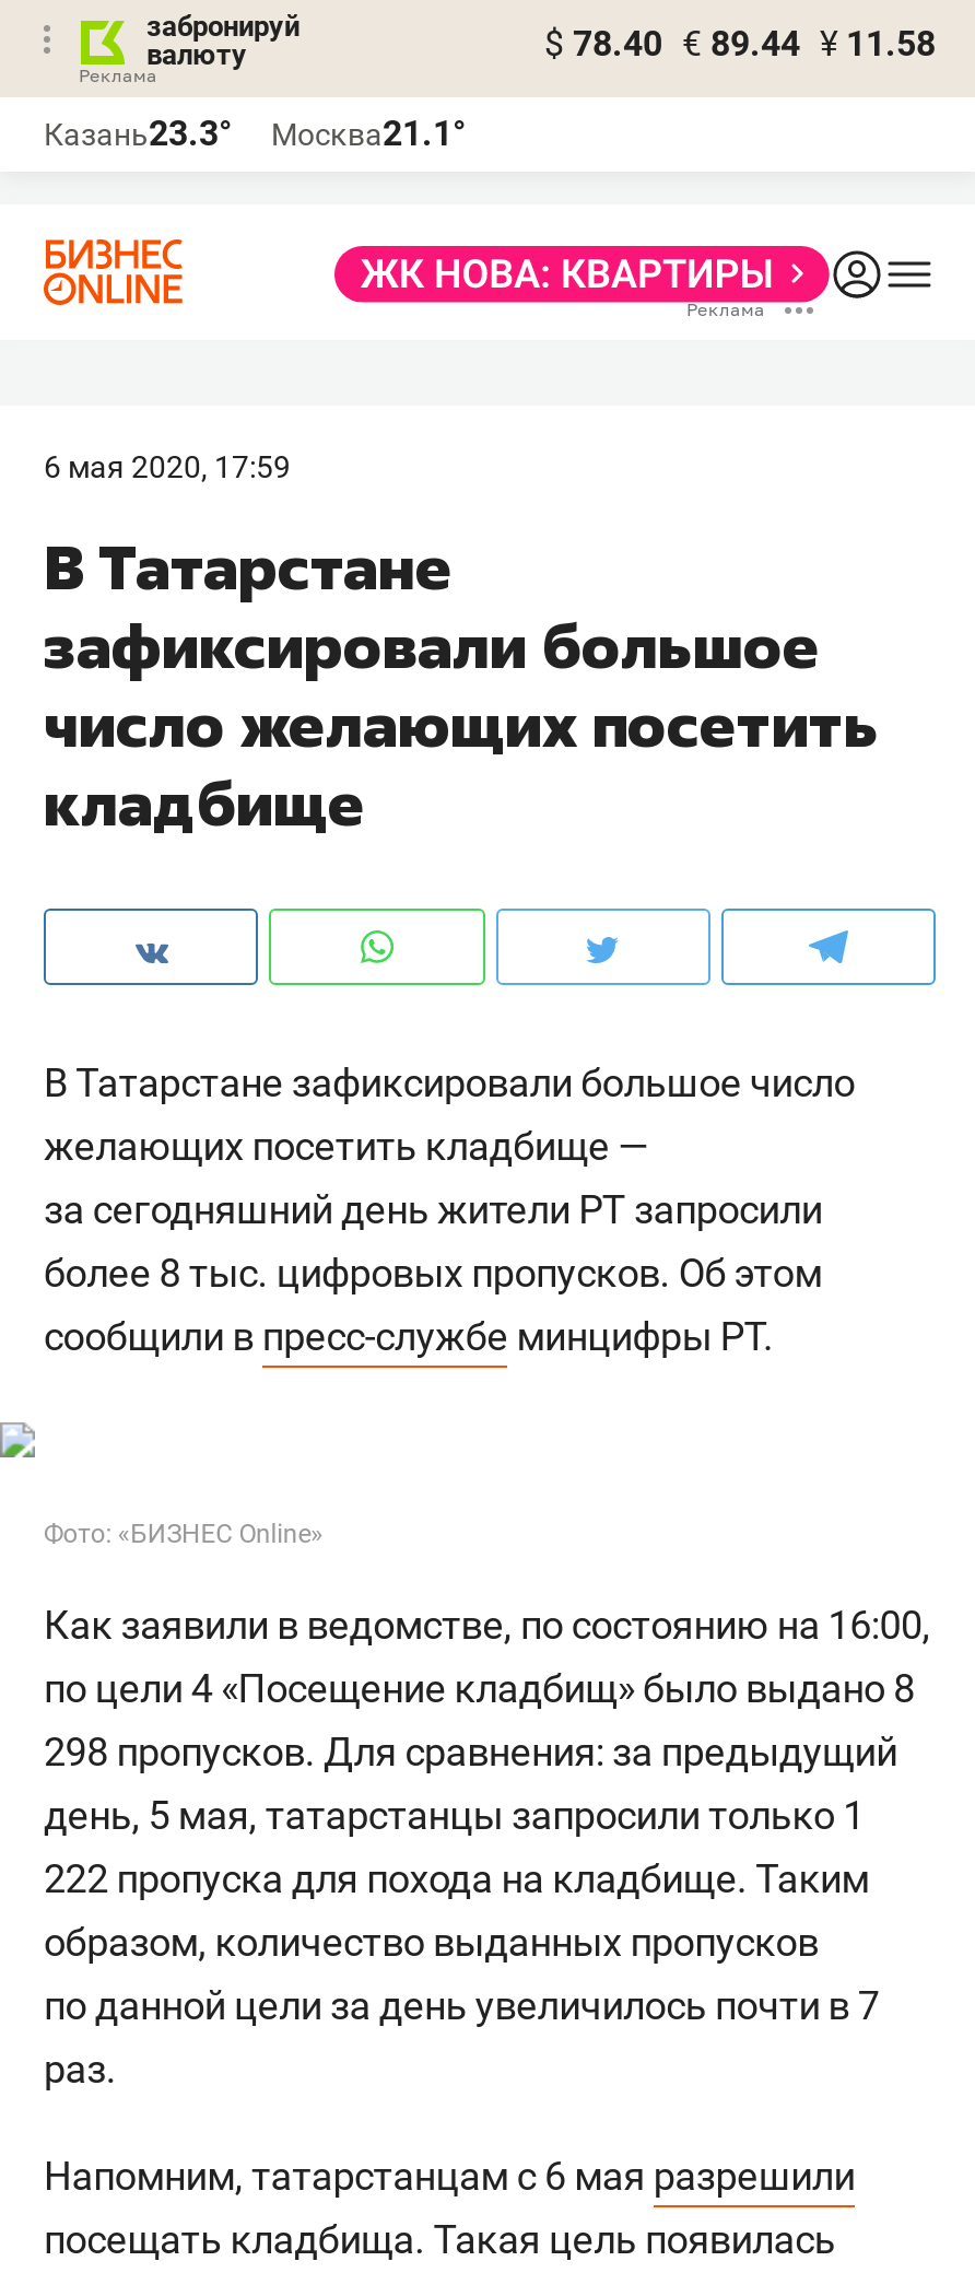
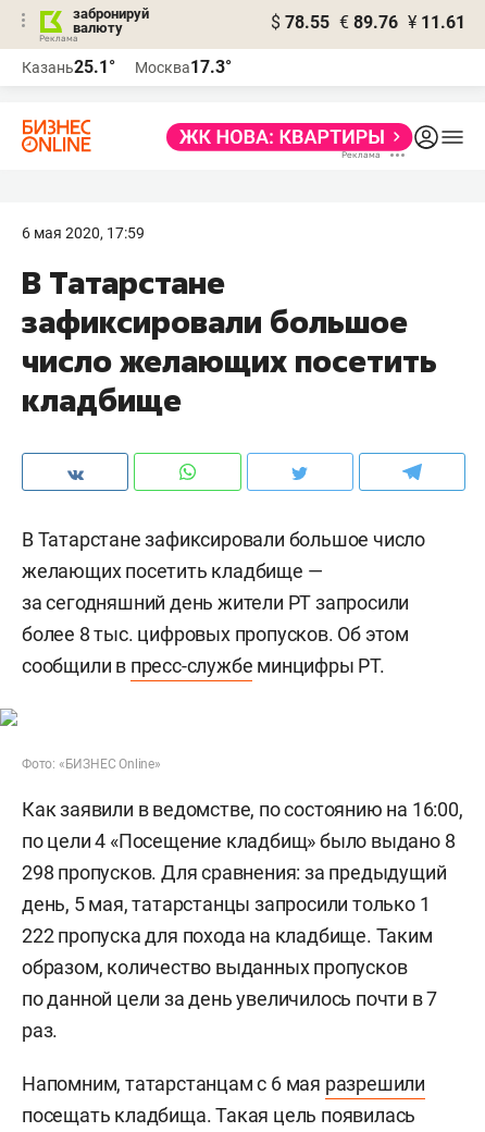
- $ 78.40 € 89.44 ¥ 11.58
+ $ 78.55 € 89.76 ¥ 11.61

- Казань23.3°
+ Казань25.1°

- Москва21.1°
+ Москва17.3°
